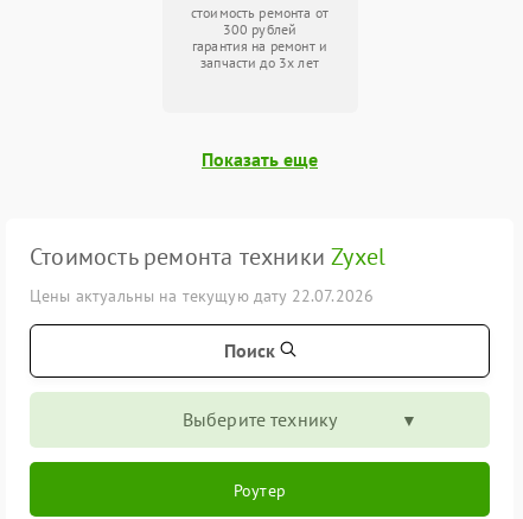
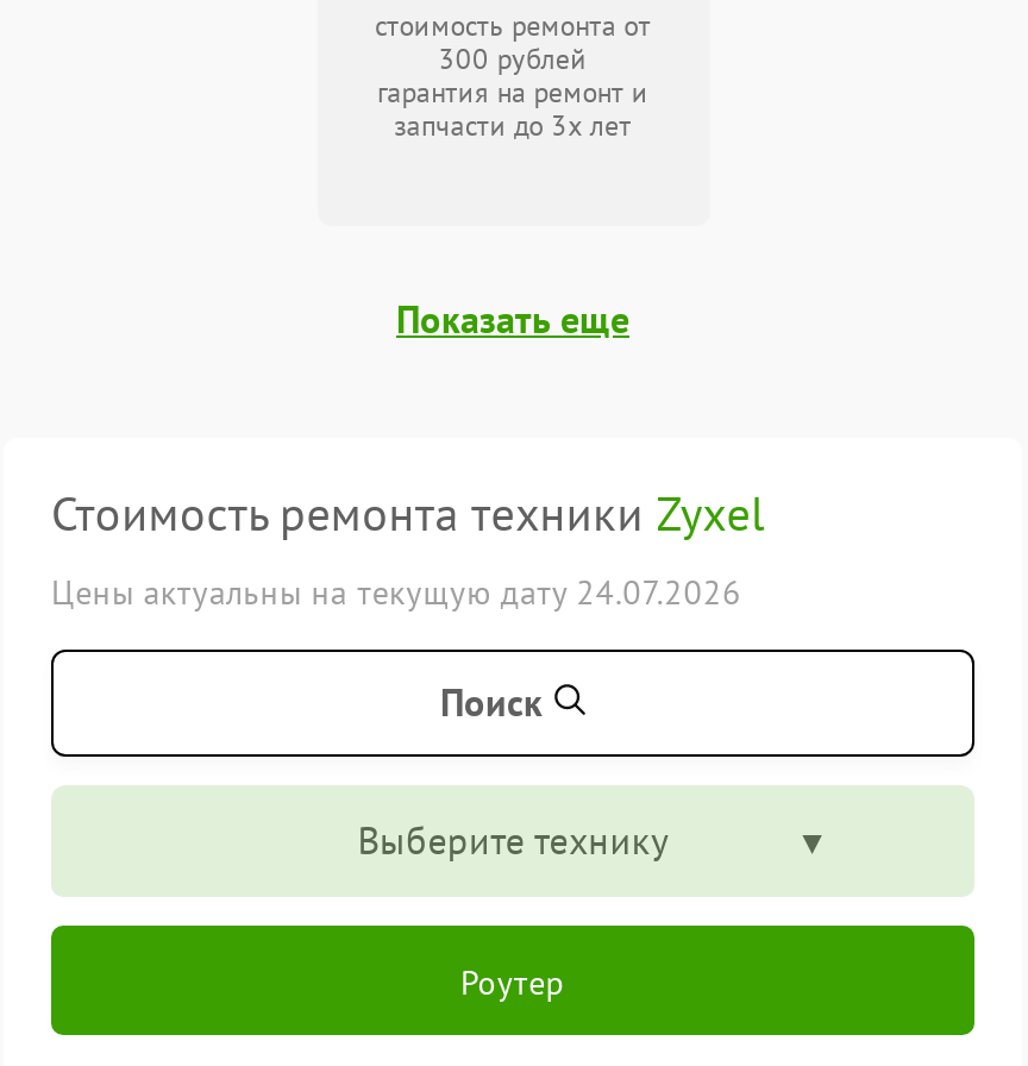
- Цены актуальны на текущую дату 22.07.2026
+ Цены актуальны на текущую дату 24.07.2026
